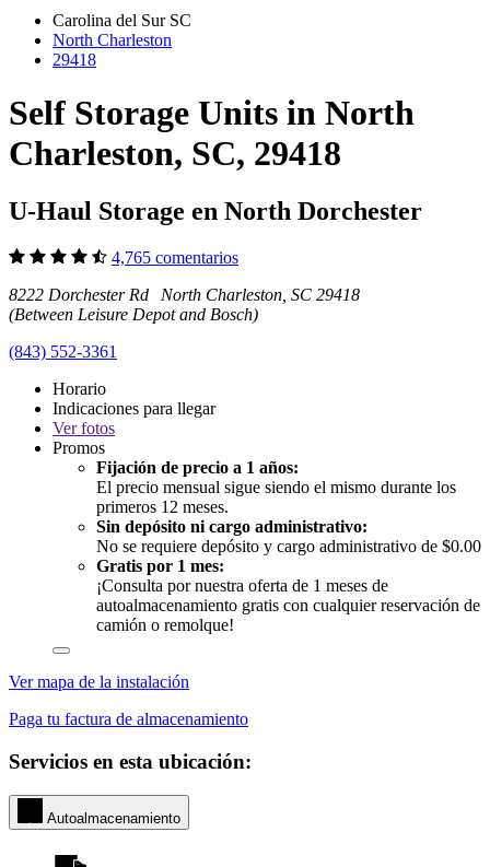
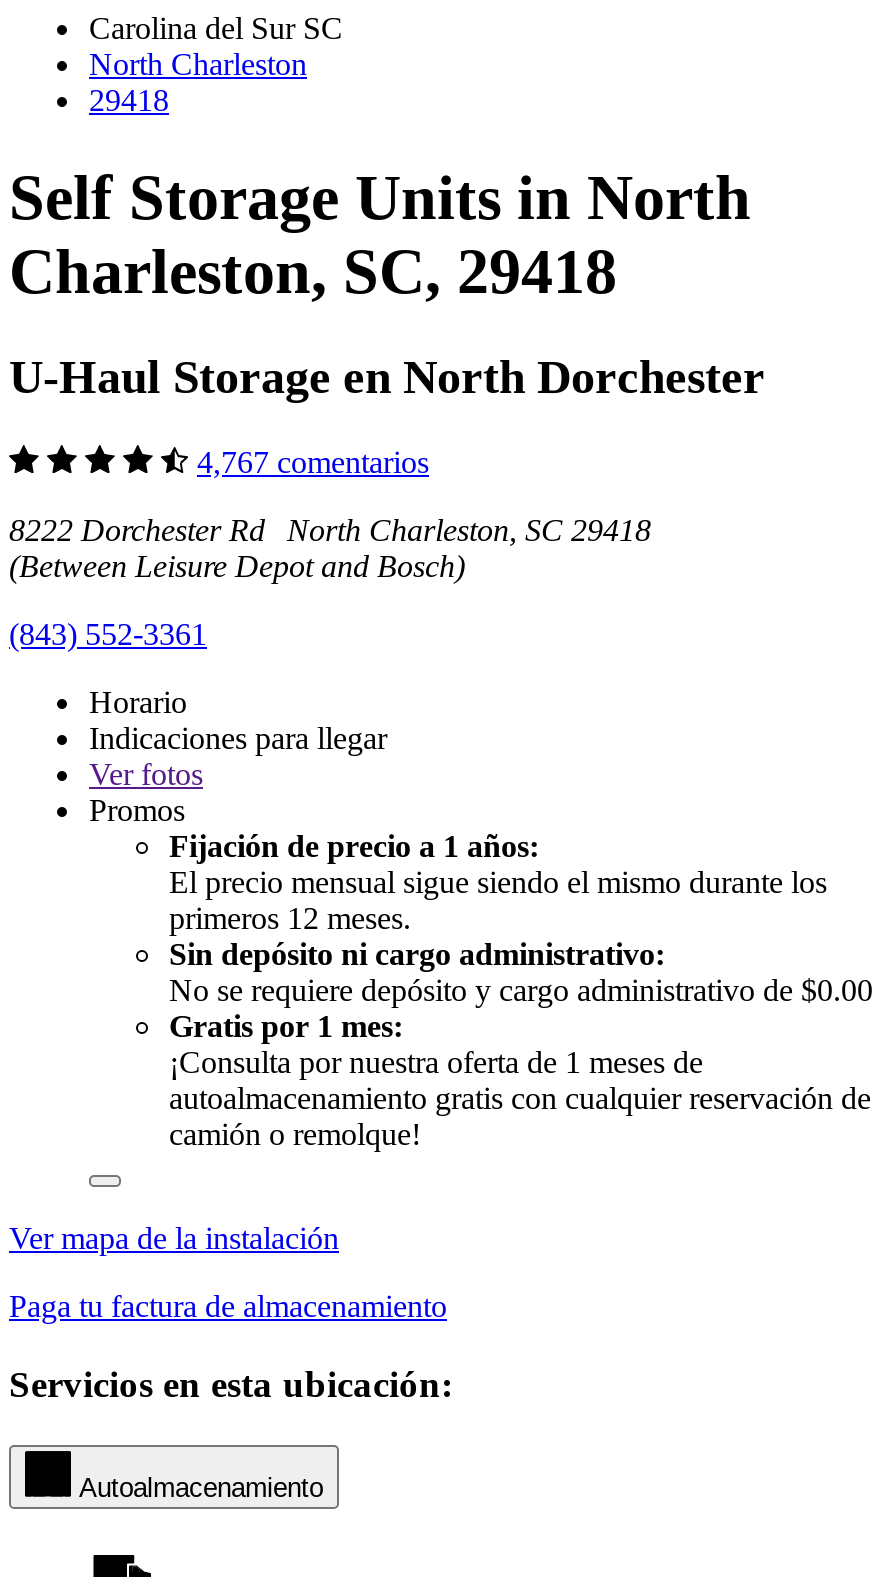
- 4,765 comentarios
+ 4,767 comentarios
